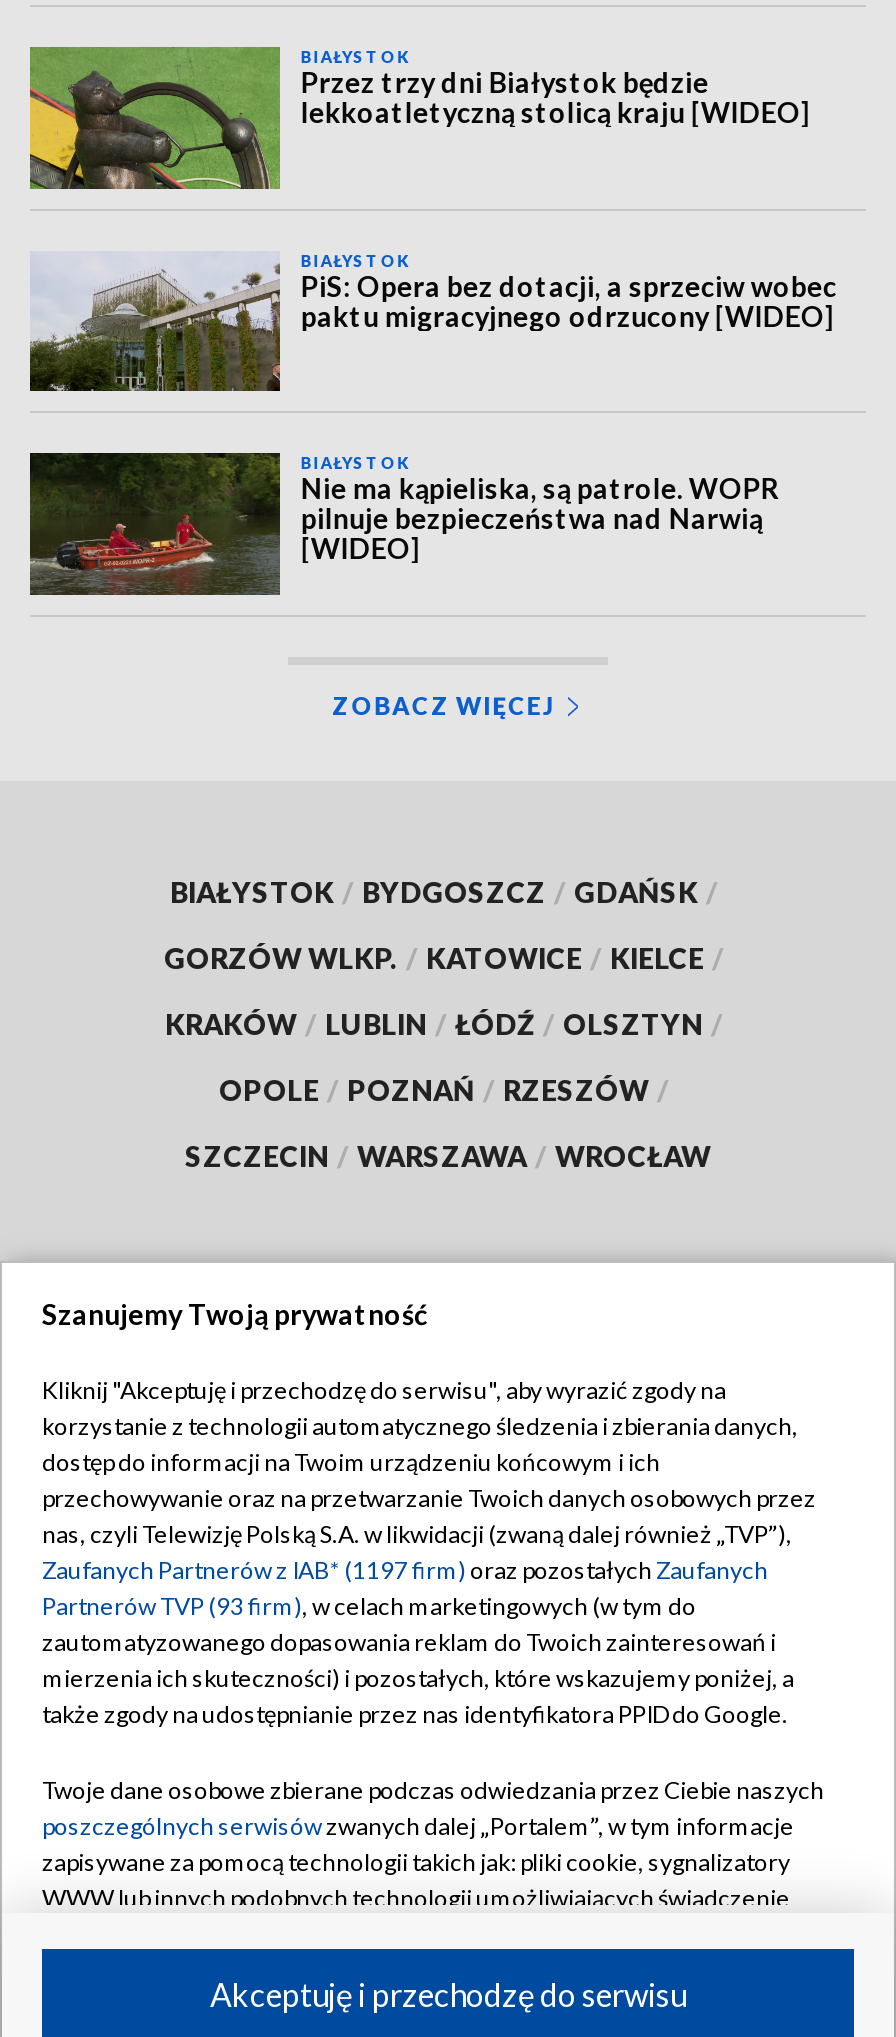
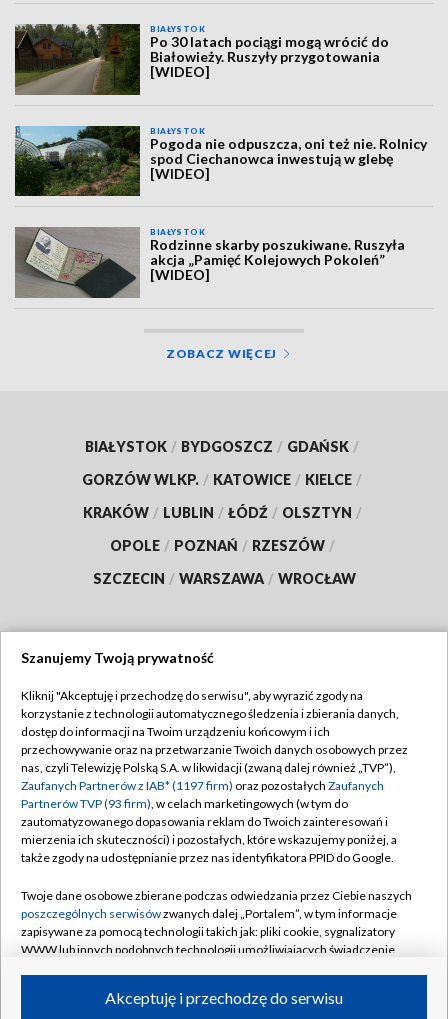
- [image]
- Przez trzy dni Białystok będzie
- lekkoatletyczną stolicą kraju [WIDEO]
+ [image]
+ Po 30 latach pociągi mogą wrócić do
+ Białowieży. Ruszyły przygotowania
+ [WIDEO]

- [image]
- PiS: Opera bez dotacji, a sprzeciw wobec
- paktu migracyjnego odrzucony [WIDEO]
+ [image]
+ Pogoda nie odpuszcza, oni też nie. Rolnicy
+ spod Ciechanowca inwestują w glebę
+ [WIDEO]

- [image]
- Nie ma kąpieliska, są patrole. WOPR
- pilnuje bezpieczeństwa nad Narwią
+ [image]
+ Rodzinne skarby poszukiwane. Ruszyła
+ akcja „Pamięć Kolejowych Pokoleń”
